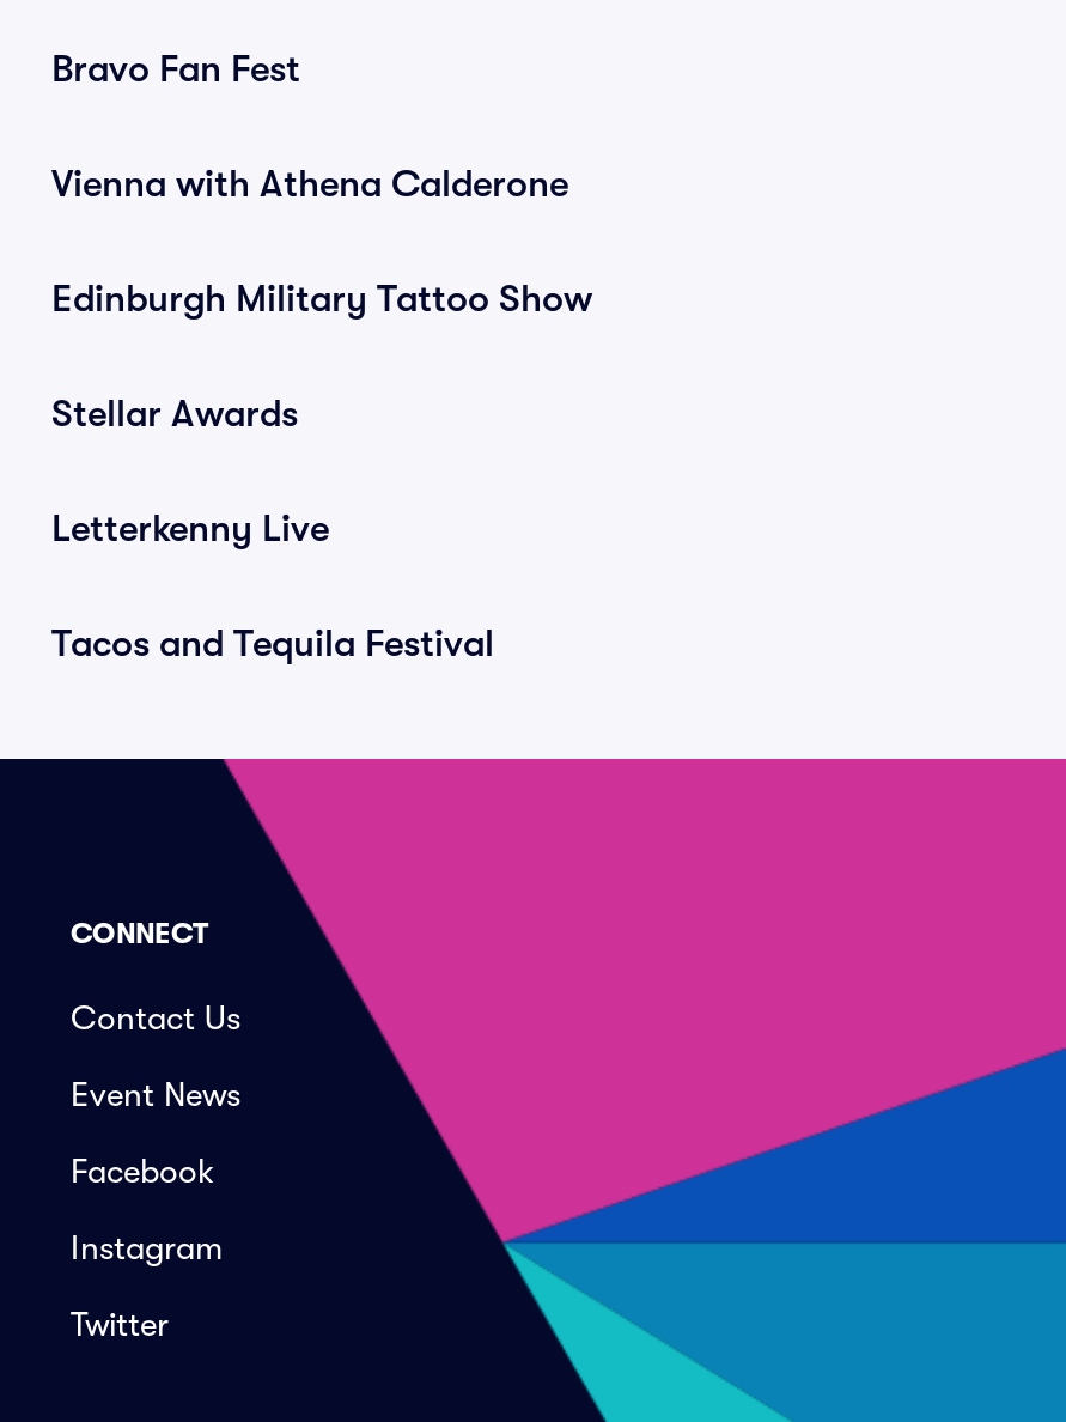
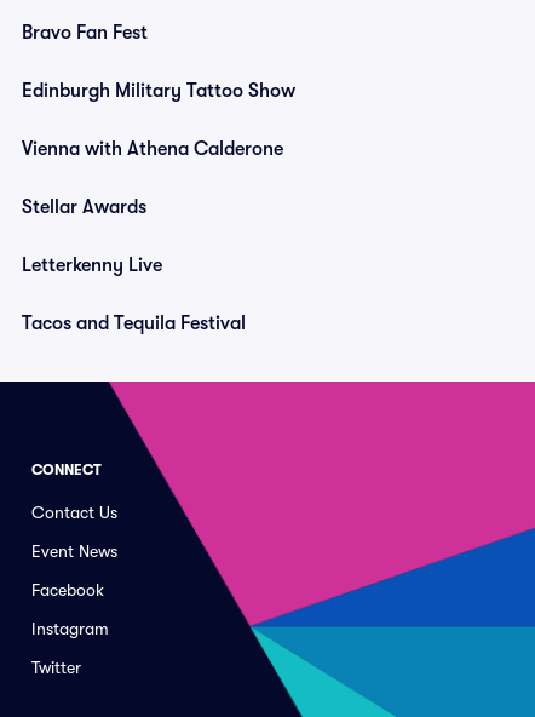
moved down: Vienna with Athena Calderone

moved up: Edinburgh Military Tattoo Show
